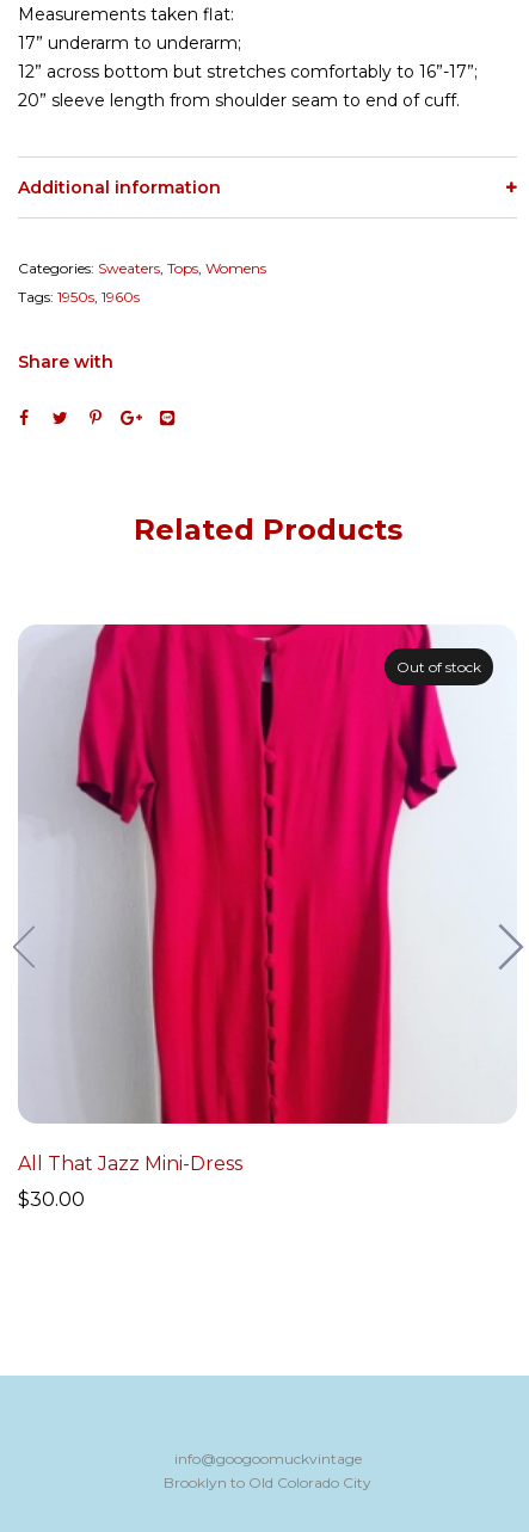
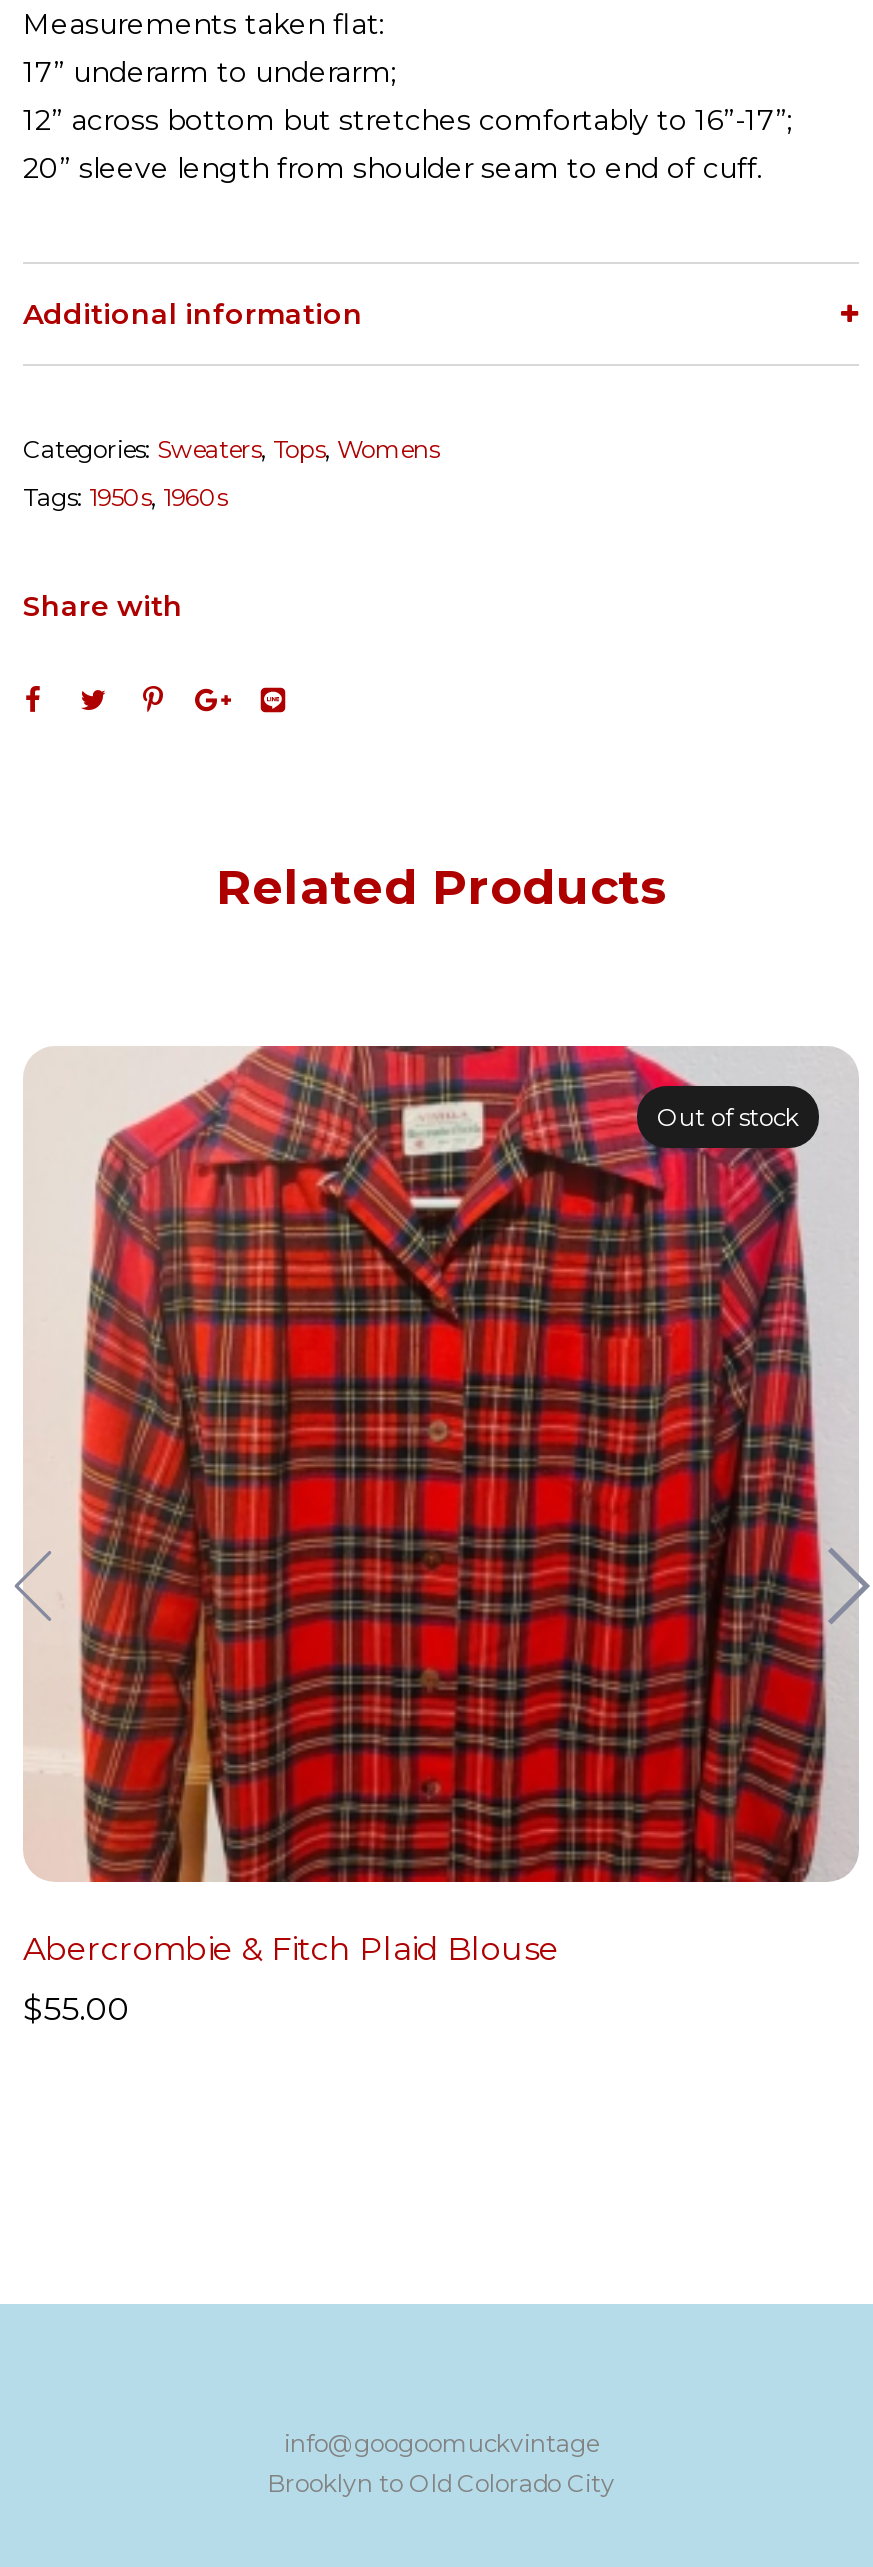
- [image]
- All That Jazz Mini-Dress
+ [image]
+ Abercrombie & Fitch Plaid Blouse

- $30.00
+ $55.00
